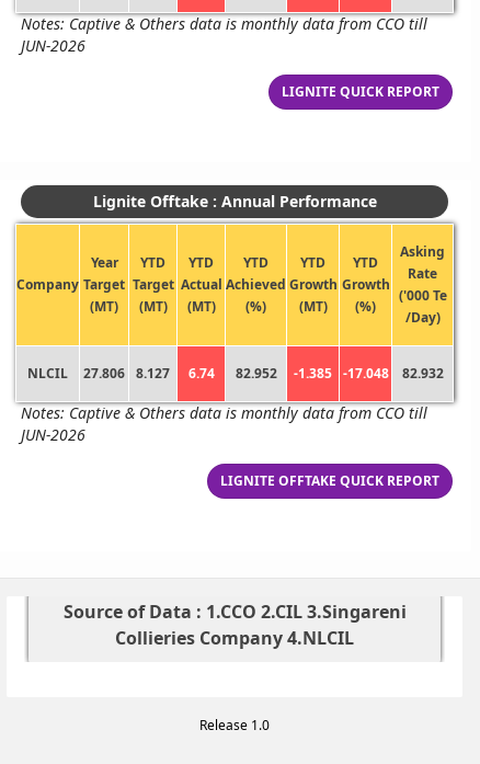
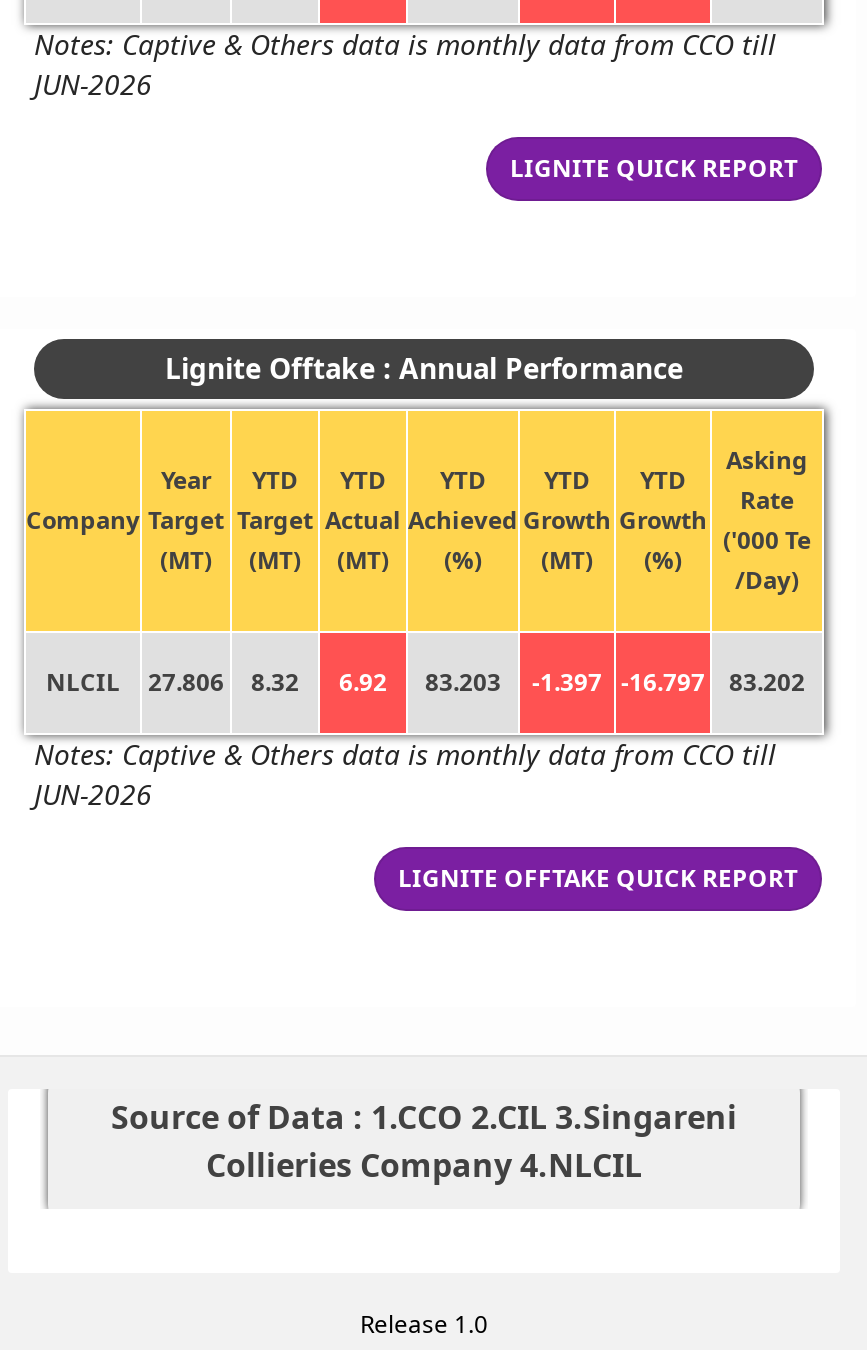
- 27.806 8.127
- 6.74
- 82.952
- -1.385 -17.048
- 82.932
+ 27.806
+ 8.32
+ 6.92
+ 83.203
+ -1.397 -16.797
+ 83.202
